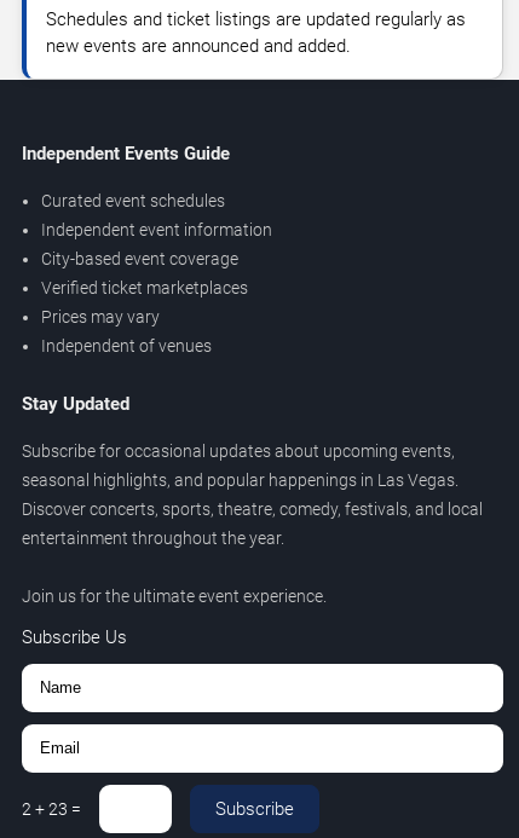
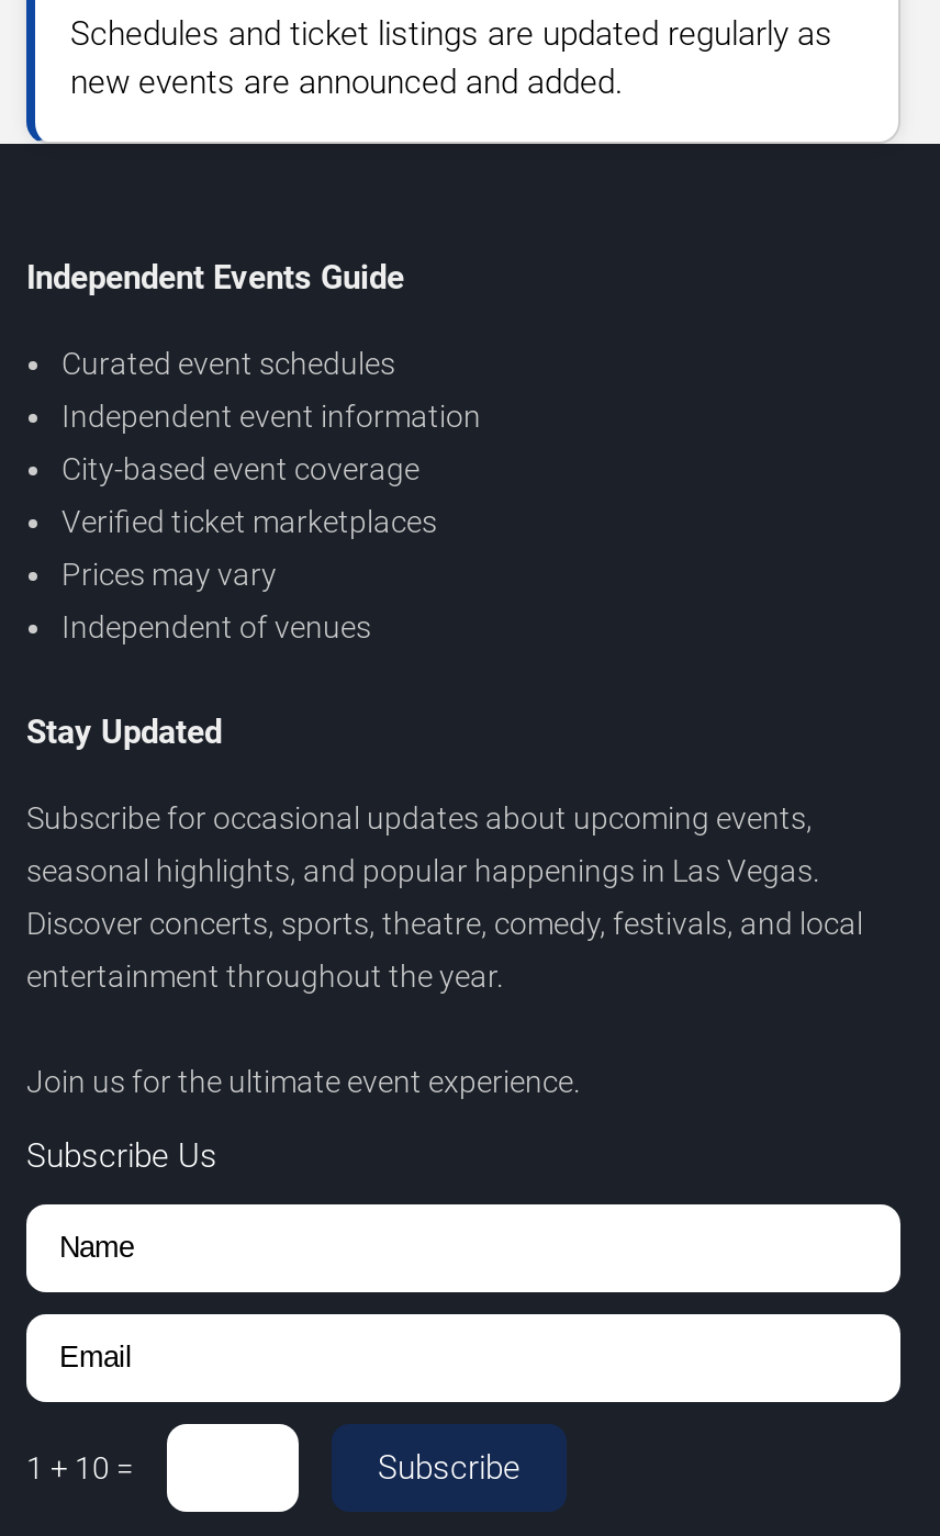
- 2 + 23 =
+ 1 + 10 =
